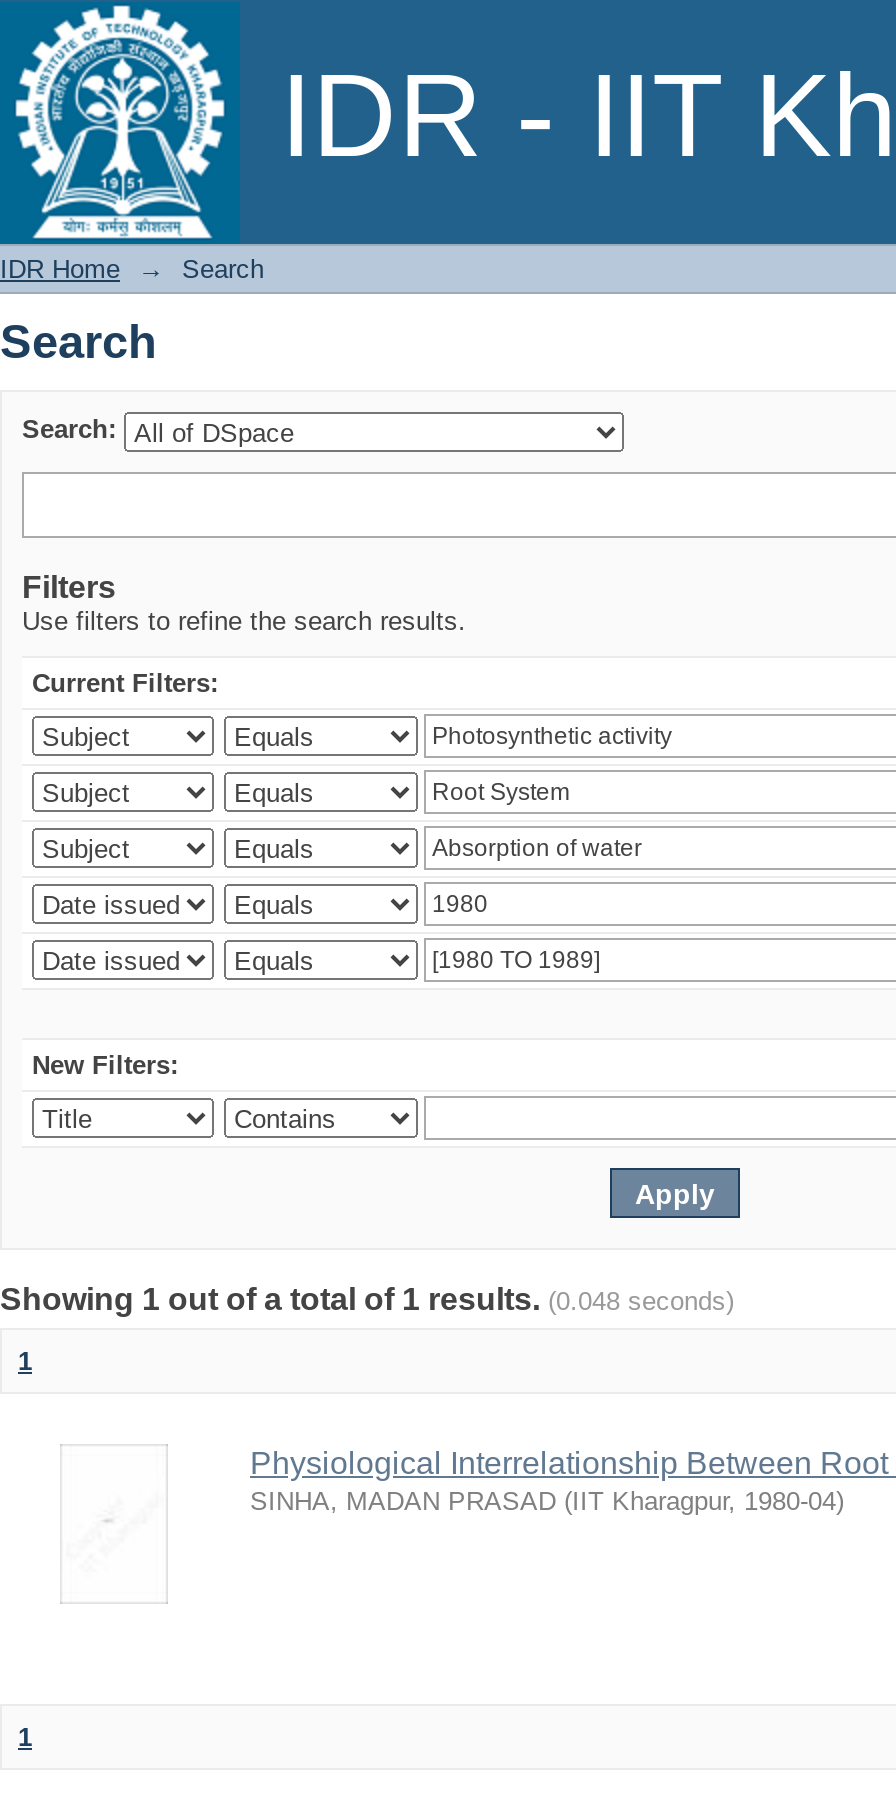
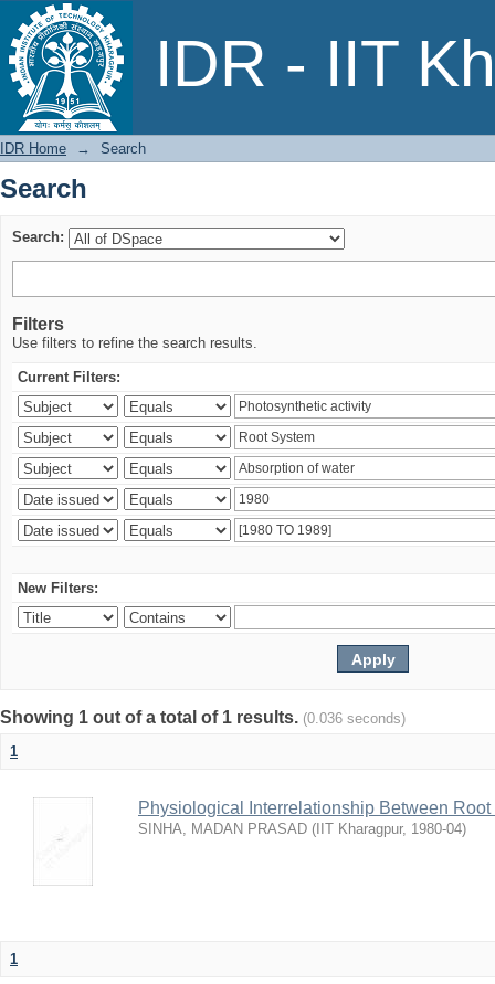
- Showing 1 out of a total of 1 results. (0.048 seconds)
+ Showing 1 out of a total of 1 results. (0.036 seconds)
